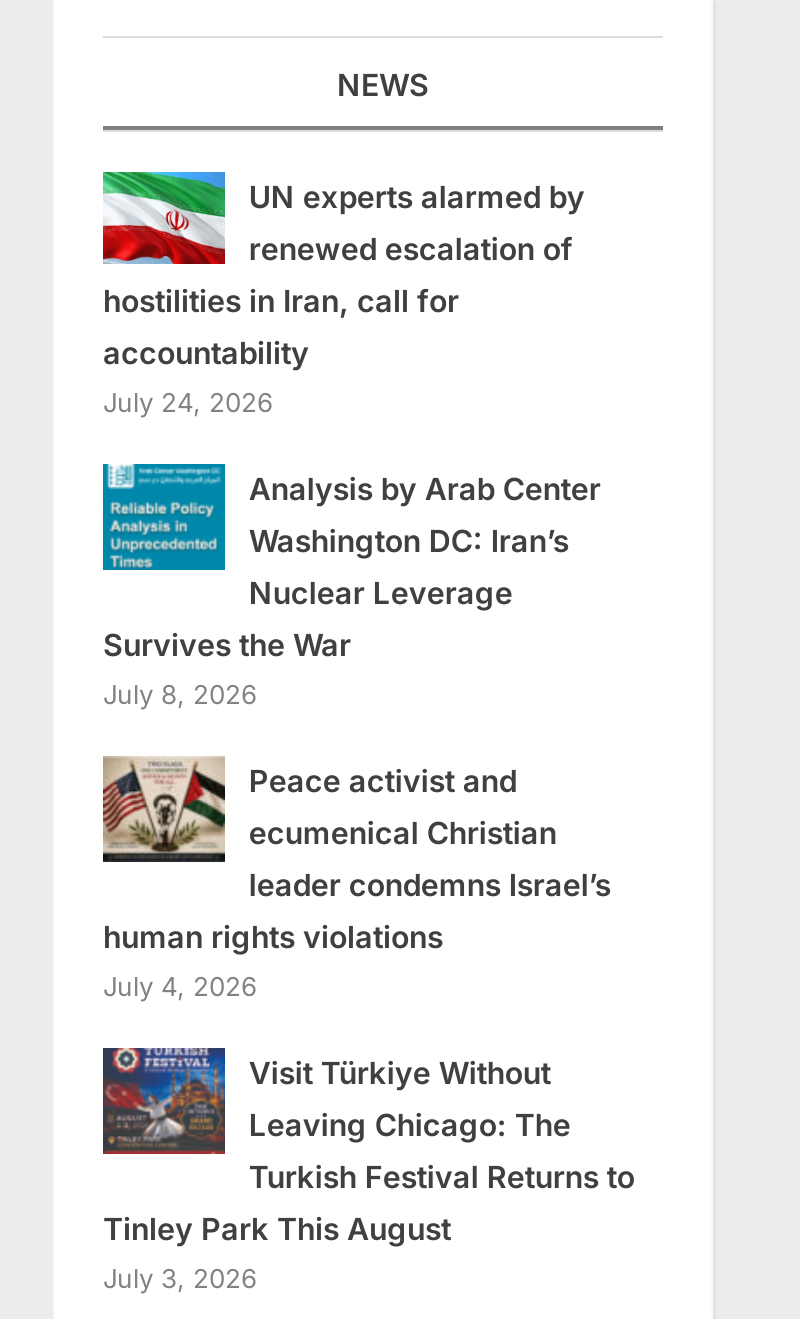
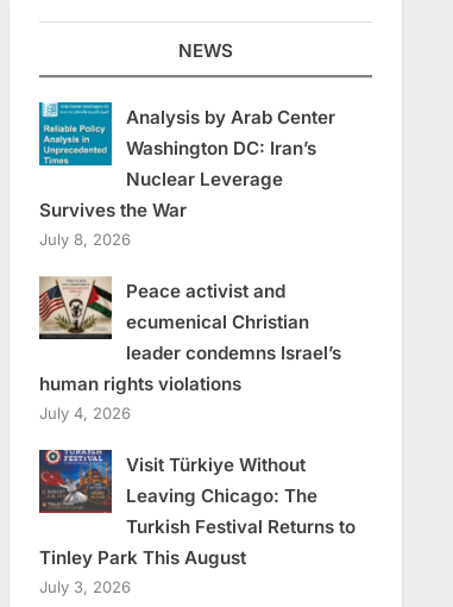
- [image]
- UN experts alarmed by
- renewed escalation of
- hostilities in Iran, call for
- accountability
- July 24, 2026
